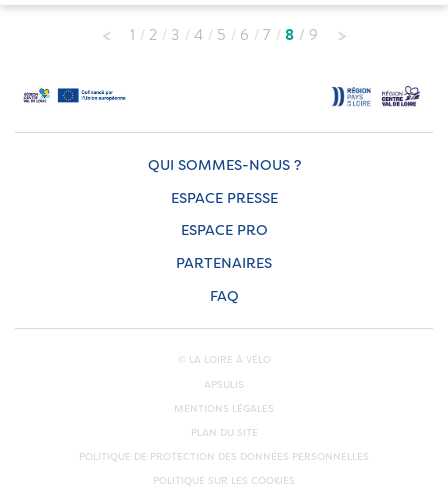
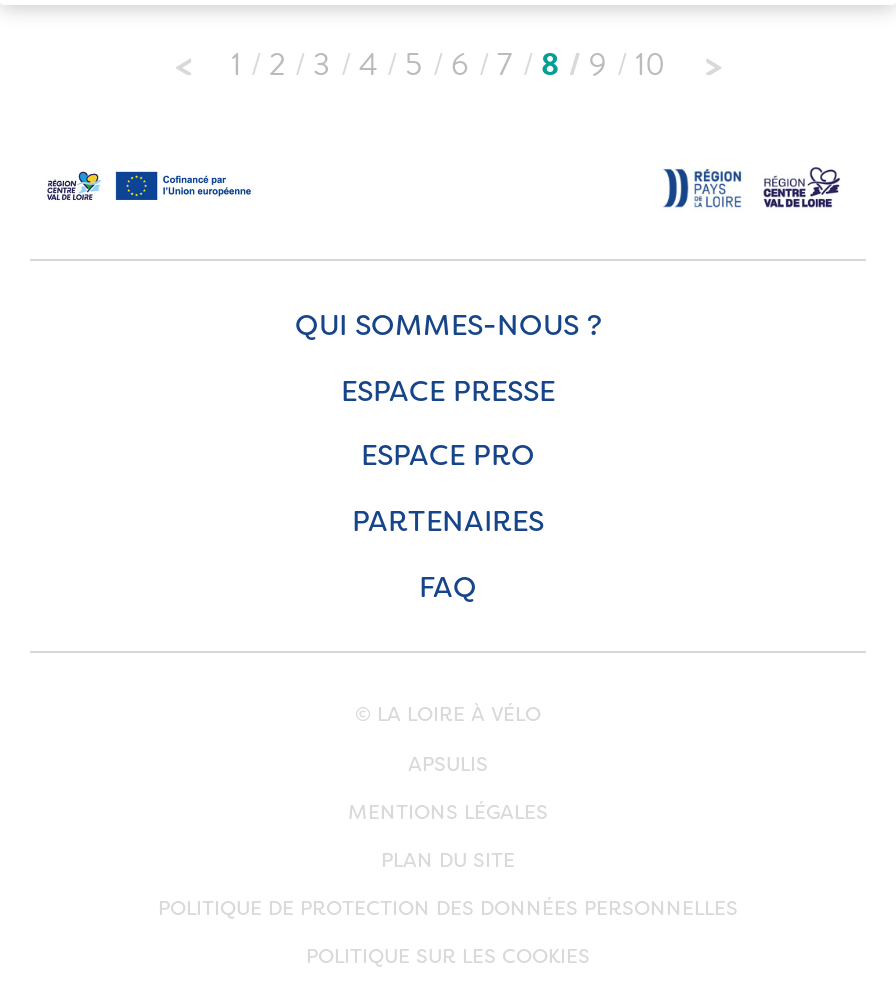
- 1 2 3 4 5 6 7 8 9
+ 1 2 3 4 5 6 7 8 9 10
